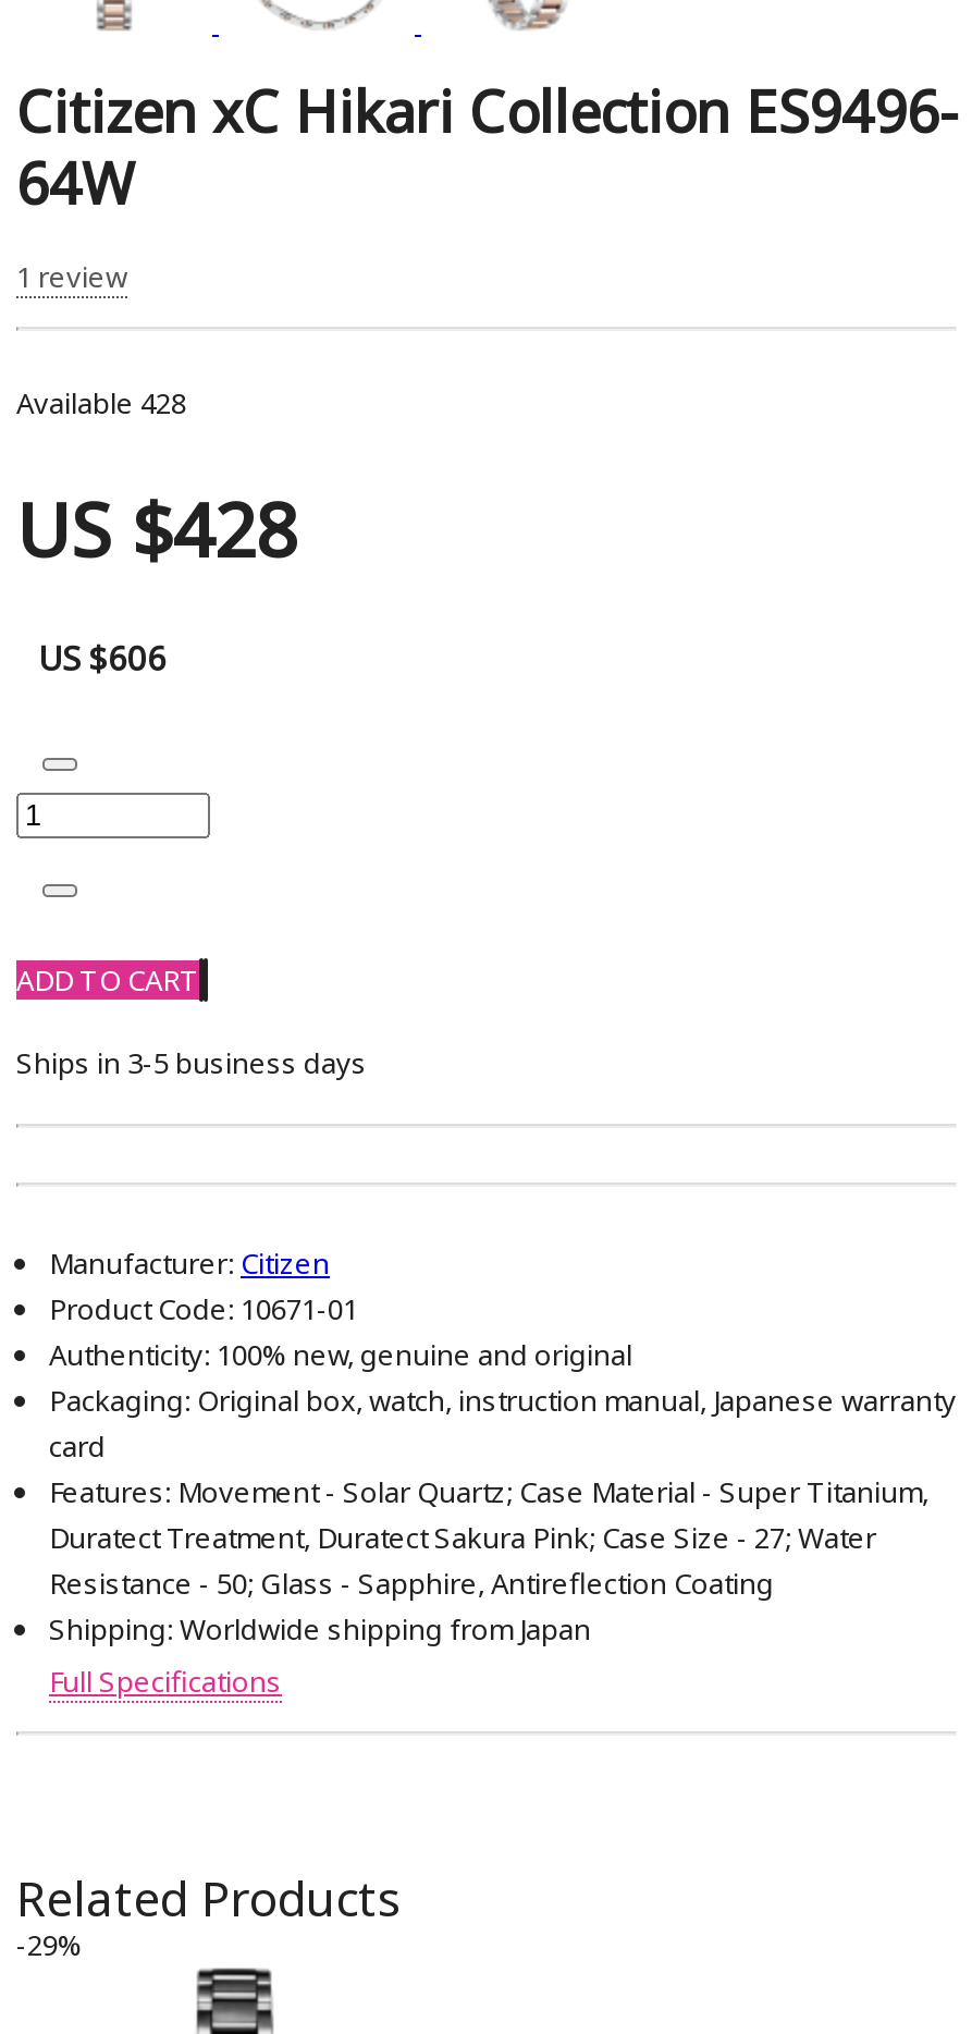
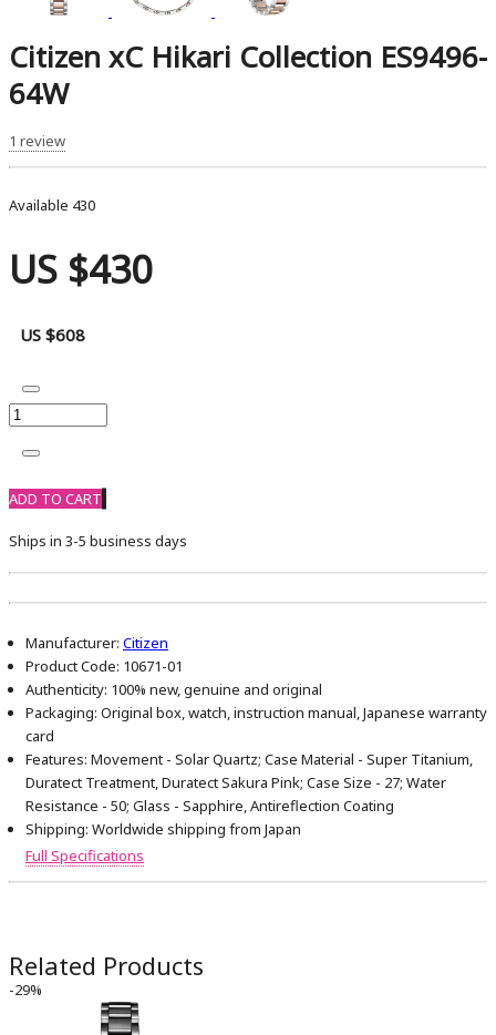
- Available 428
+ Available 430

- US $428
+ US $430

- US $606
+ US $608
